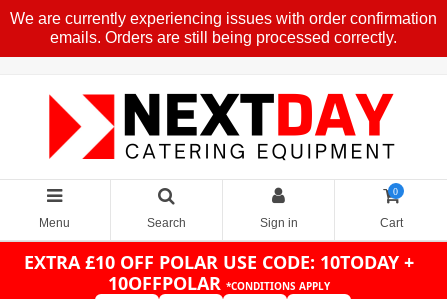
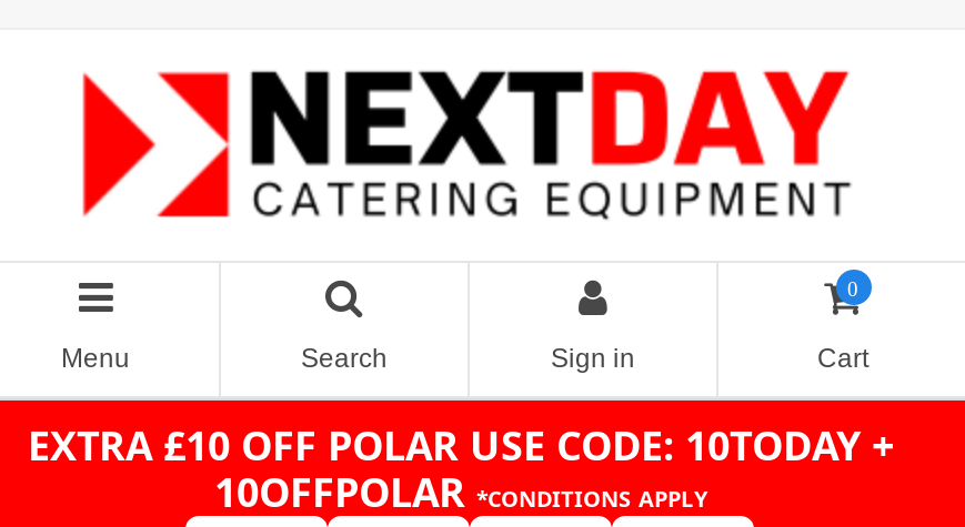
- We are currently experiencing issues with order confirmation
- emails. Orders are still being processed correctly.
